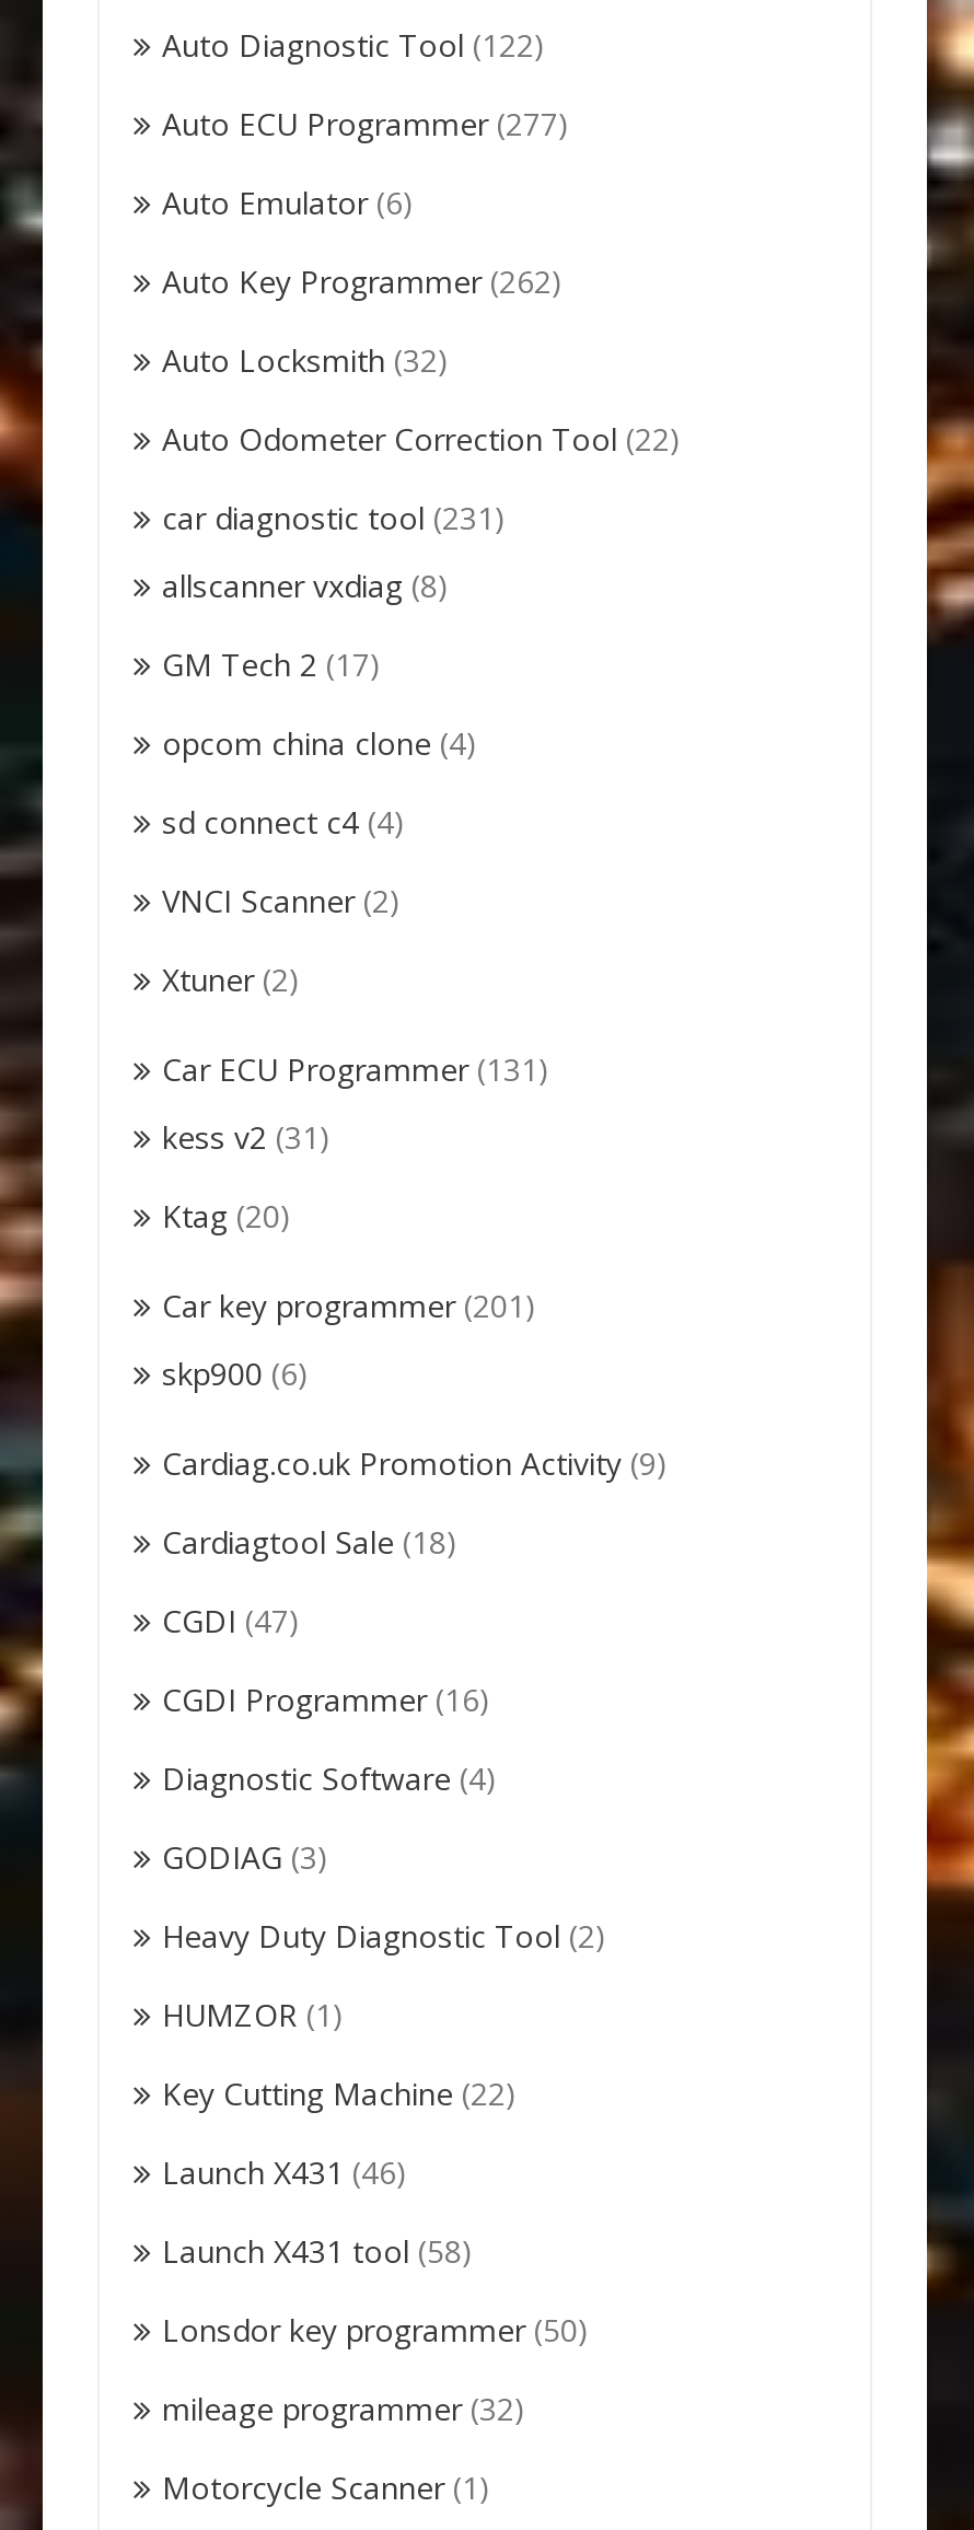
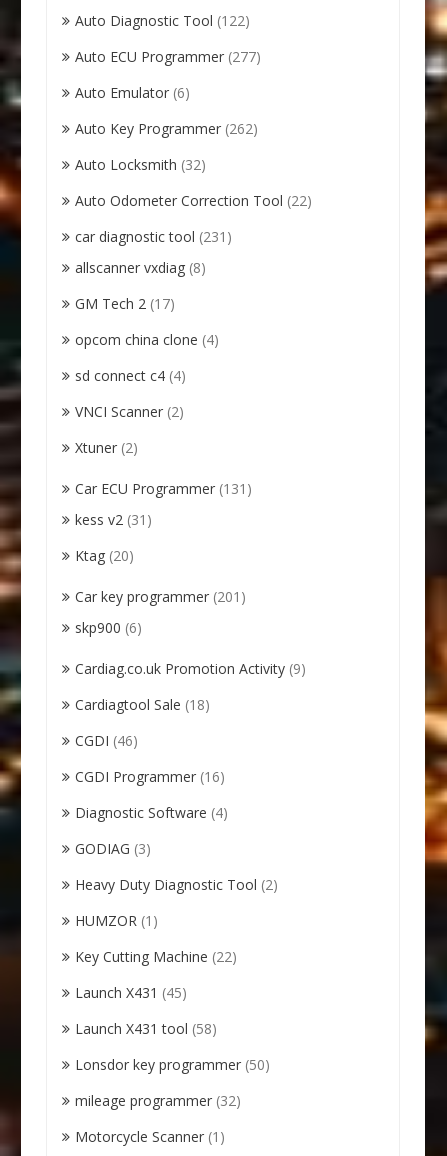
- CGDI (47)
+ CGDI (46)

- Launch X431 (46)
+ Launch X431 (45)
